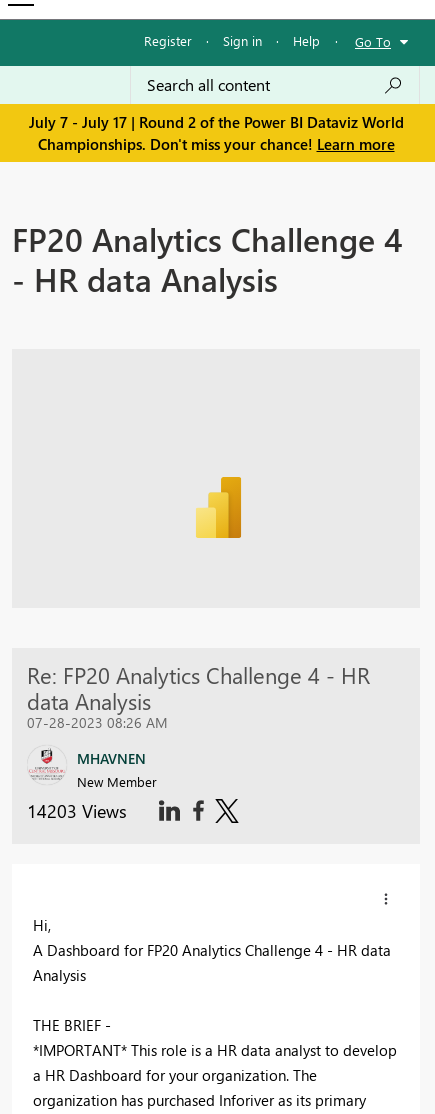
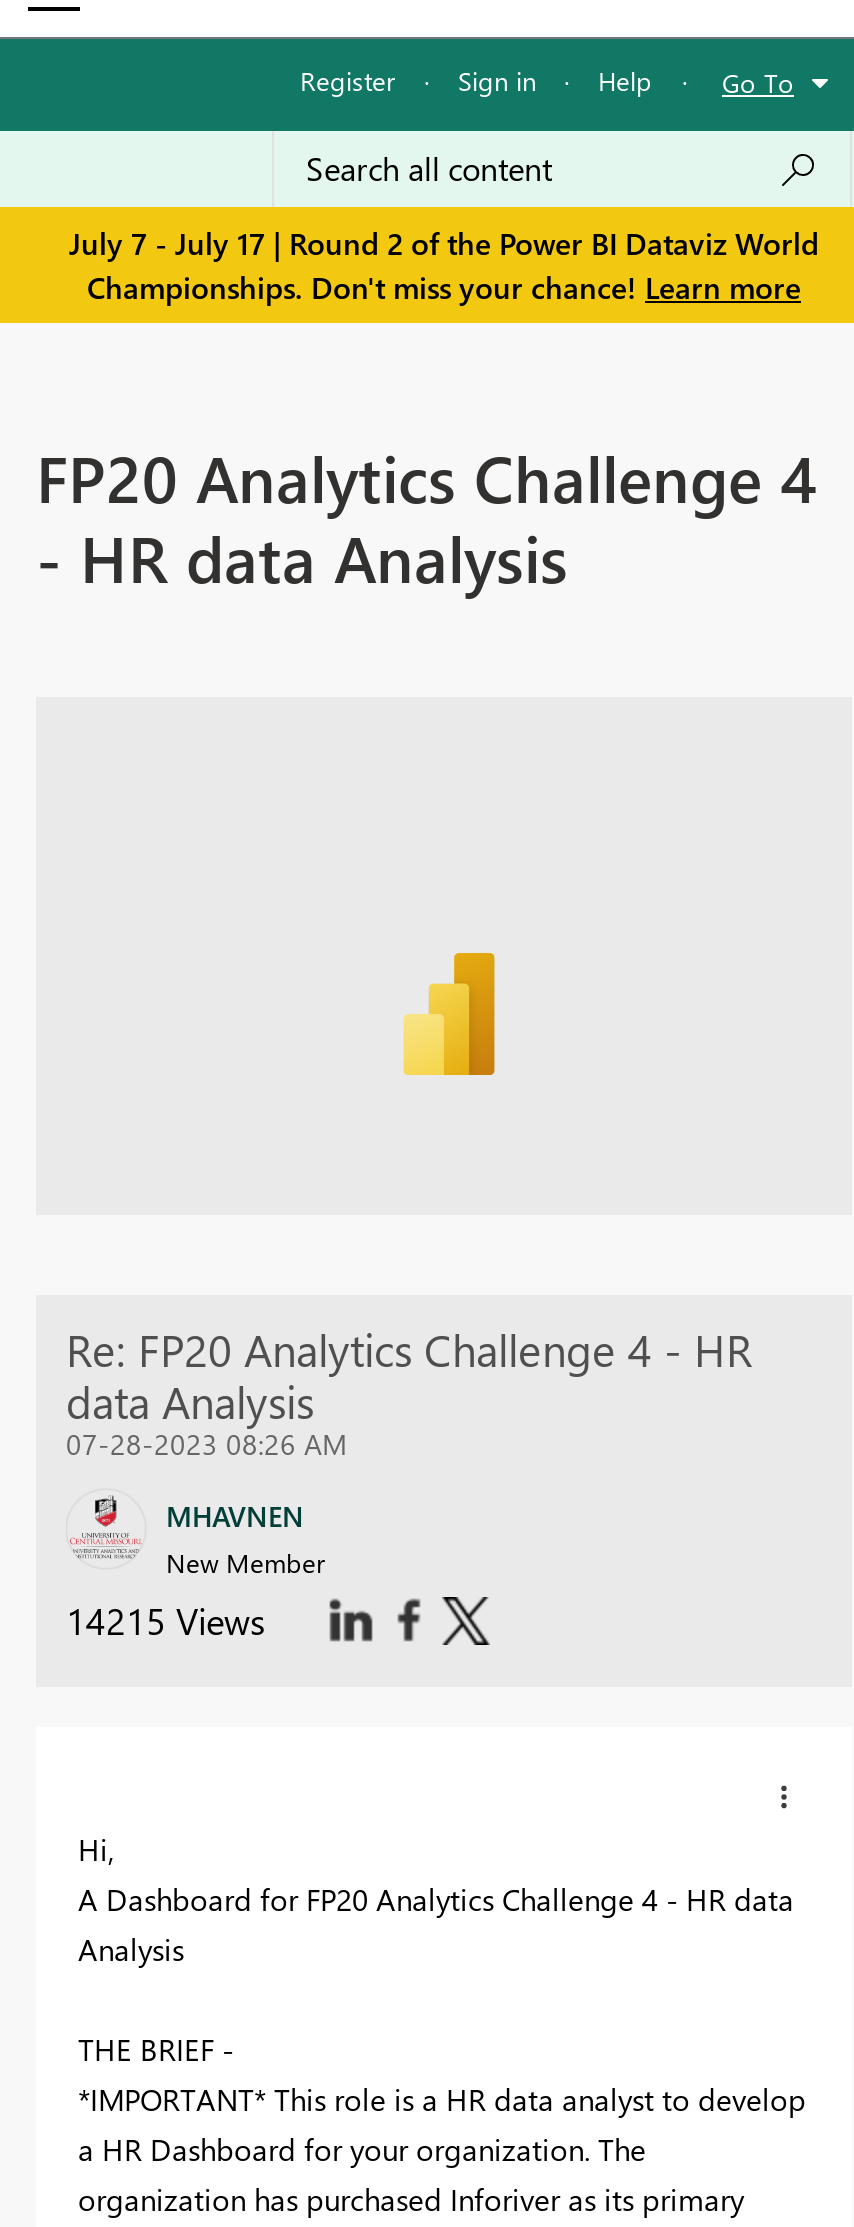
- 14203 Views
+ 14215 Views
